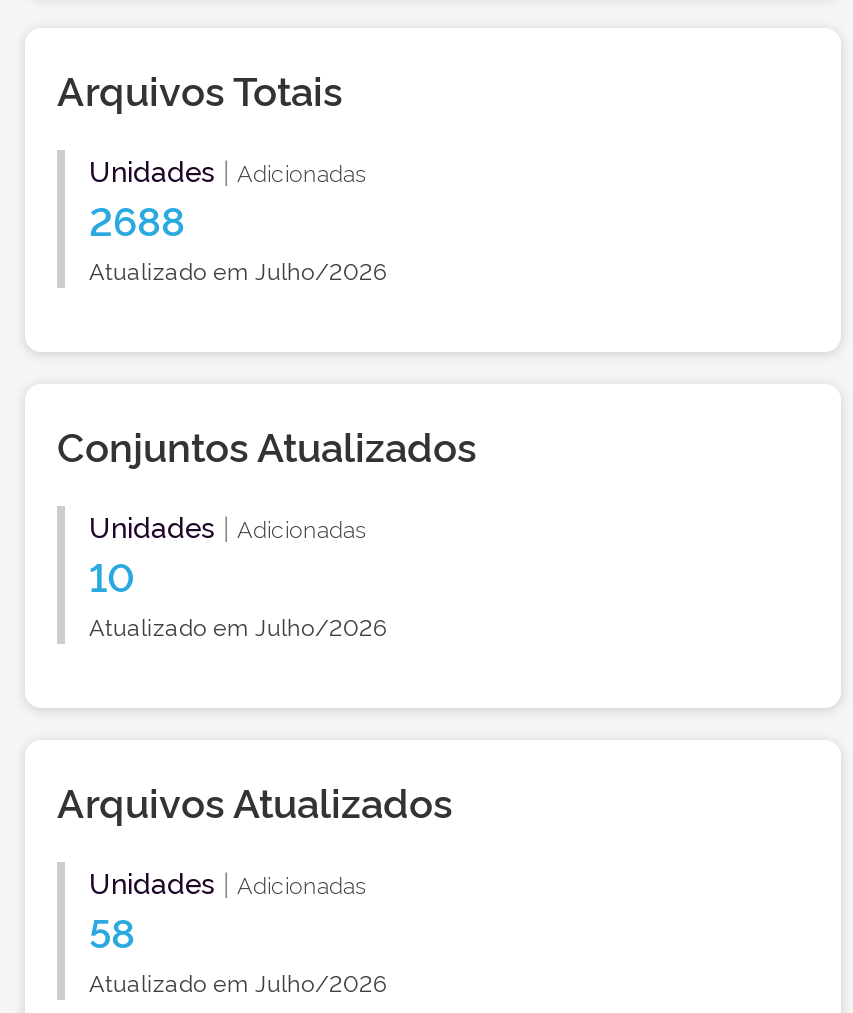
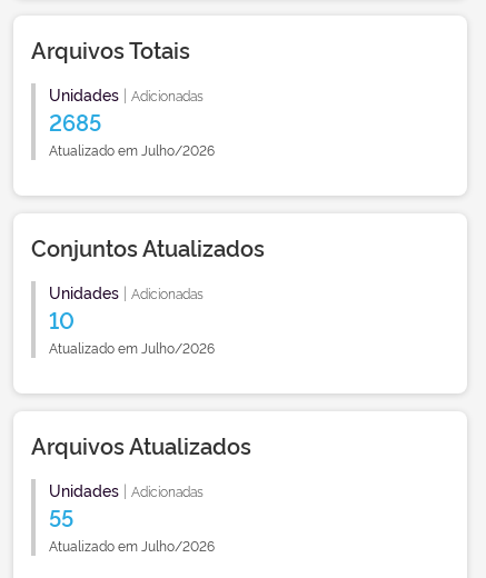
- 2688
+ 2685

- 58
+ 55
